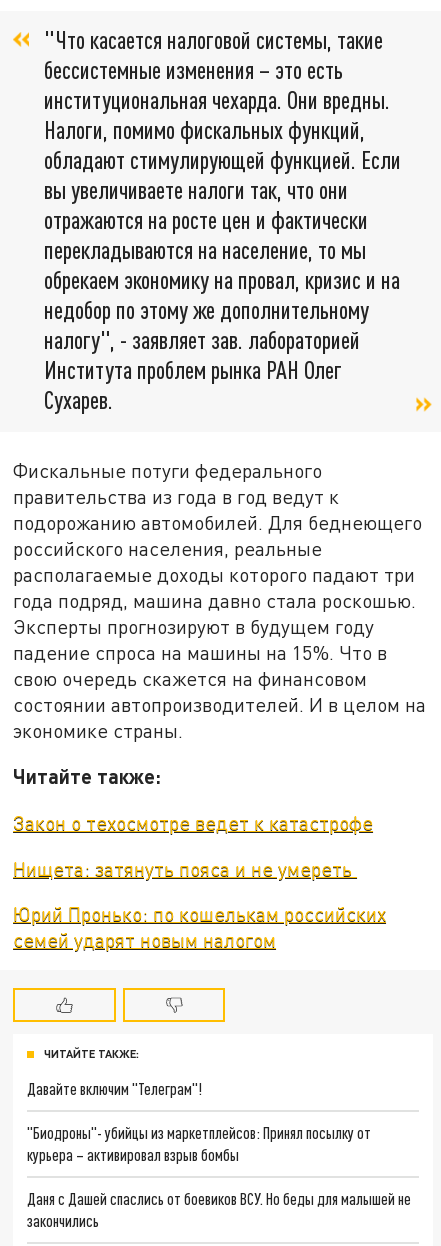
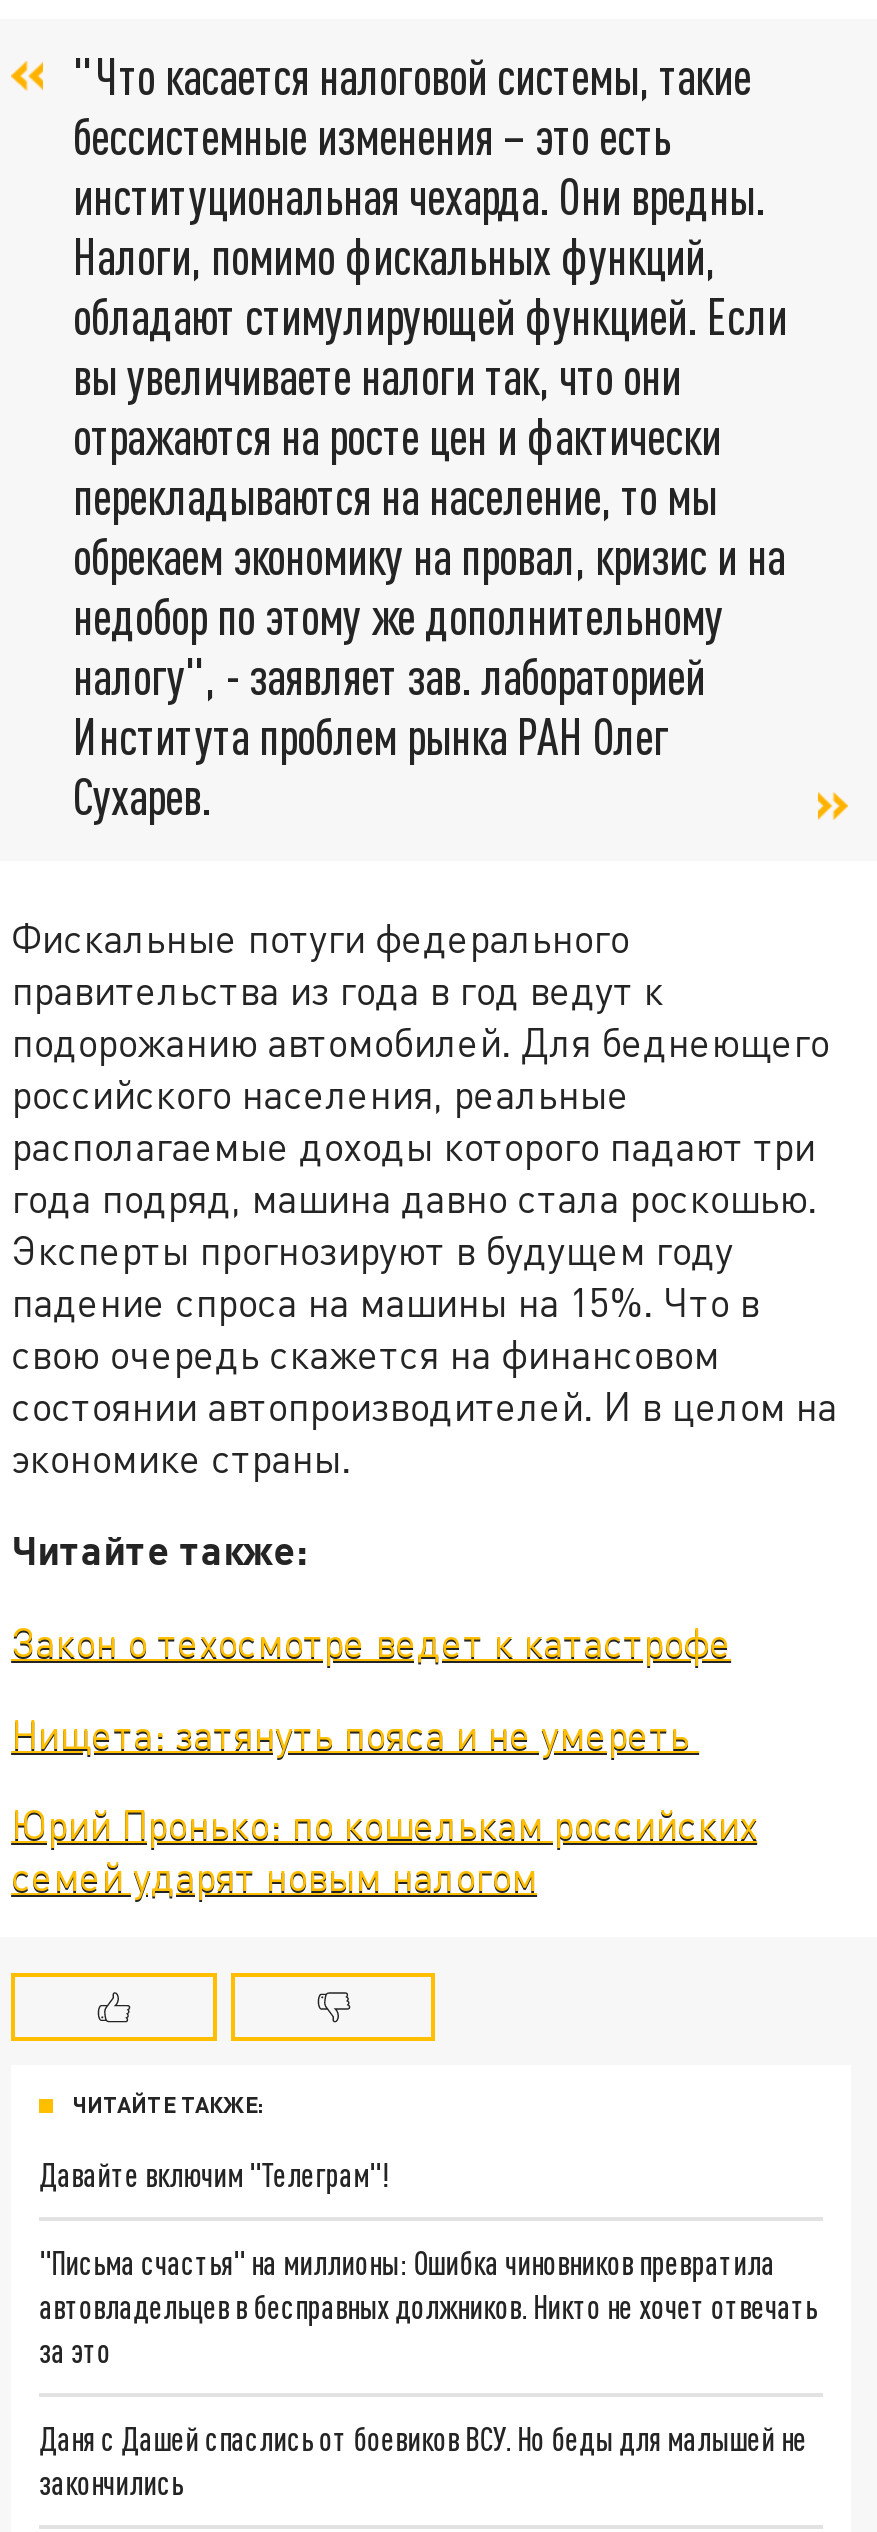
- "Биодроны"- убийцы из маркетплейсов: Принял посылку от
- курьера – активировал взрыв бомбы
+ "Письма счастья" на миллионы: Ошибка чиновников превратила
+ автовладельцев в бесправных должников. Никто не хочет отвечать
+ за это
